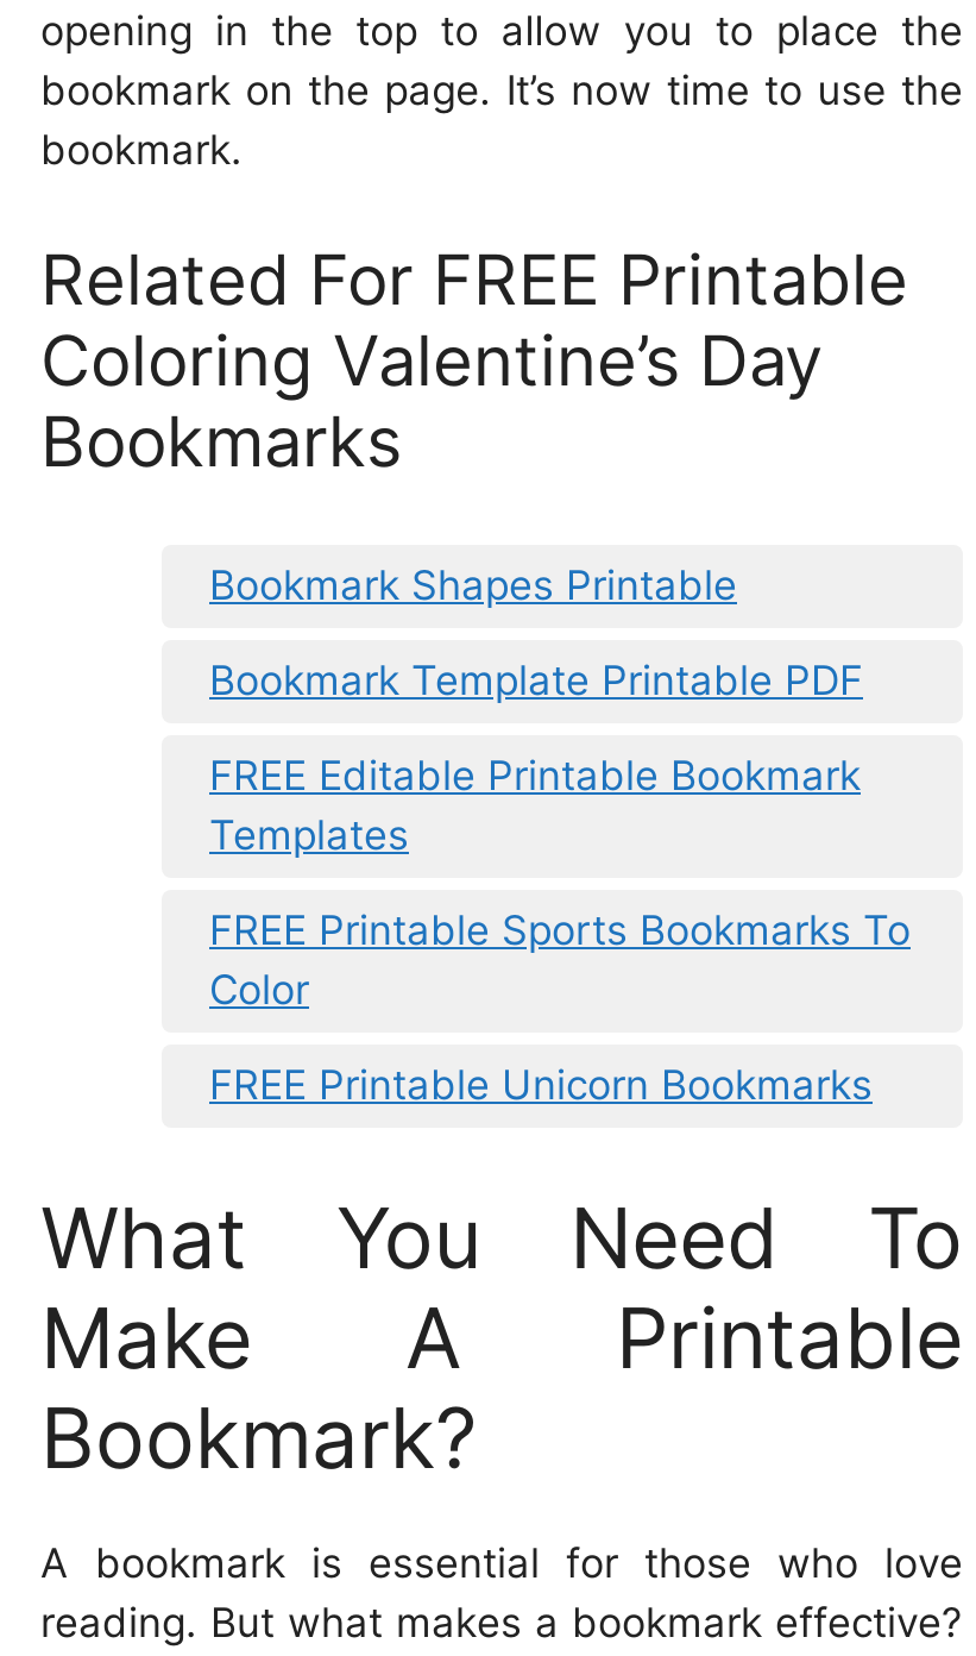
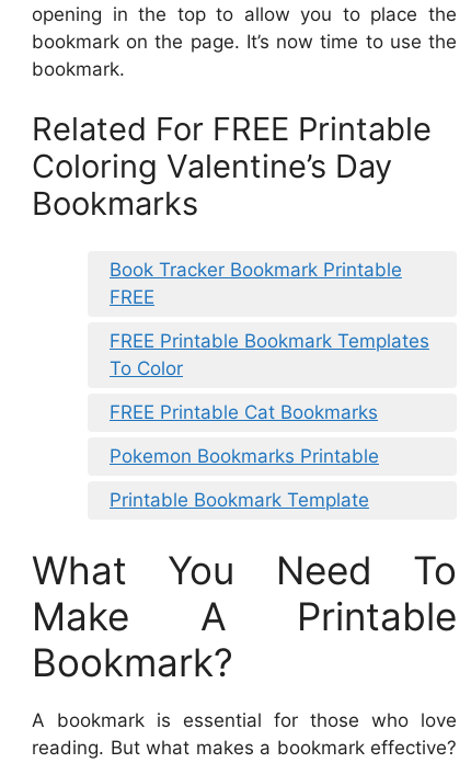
- Bookmark Shapes Printable
+ Book Tracker Bookmark Printable
+ FREE

- Bookmark Template Printable PDF
+ FREE Printable Bookmark Templates
+ To Color

- FREE Editable Printable Bookmark
- Templates
+ FREE Printable Cat Bookmarks

- FREE Printable Sports Bookmarks To
- Color
+ Pokemon Bookmarks Printable

- FREE Printable Unicorn Bookmarks
+ Printable Bookmark Template
